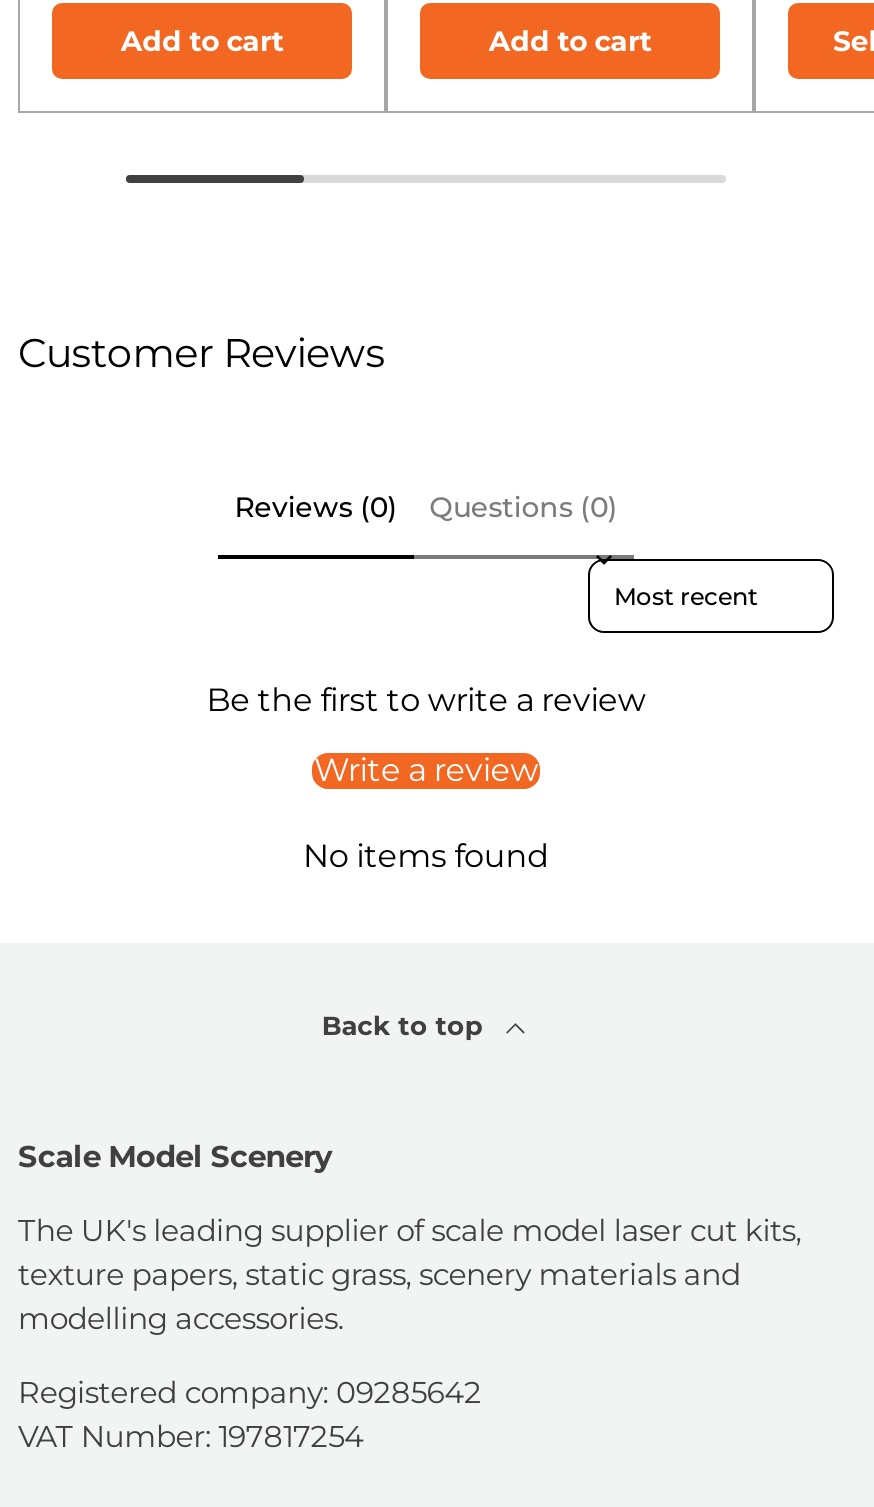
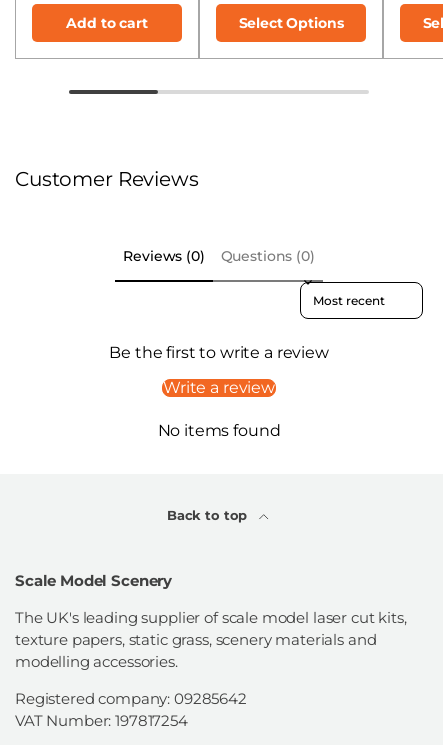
- Add to cart
+ Select Options
